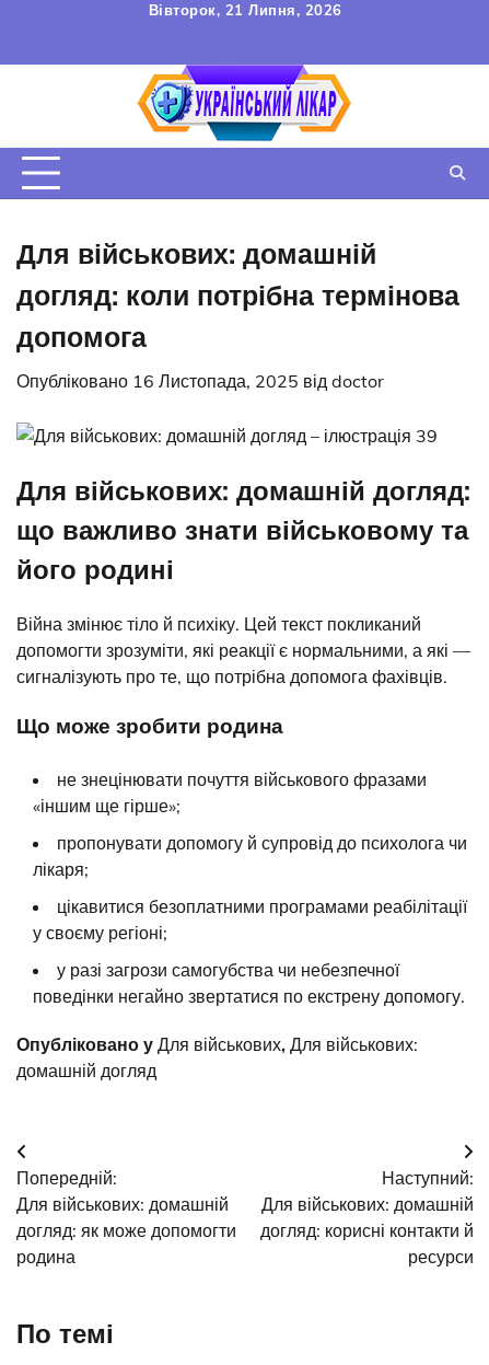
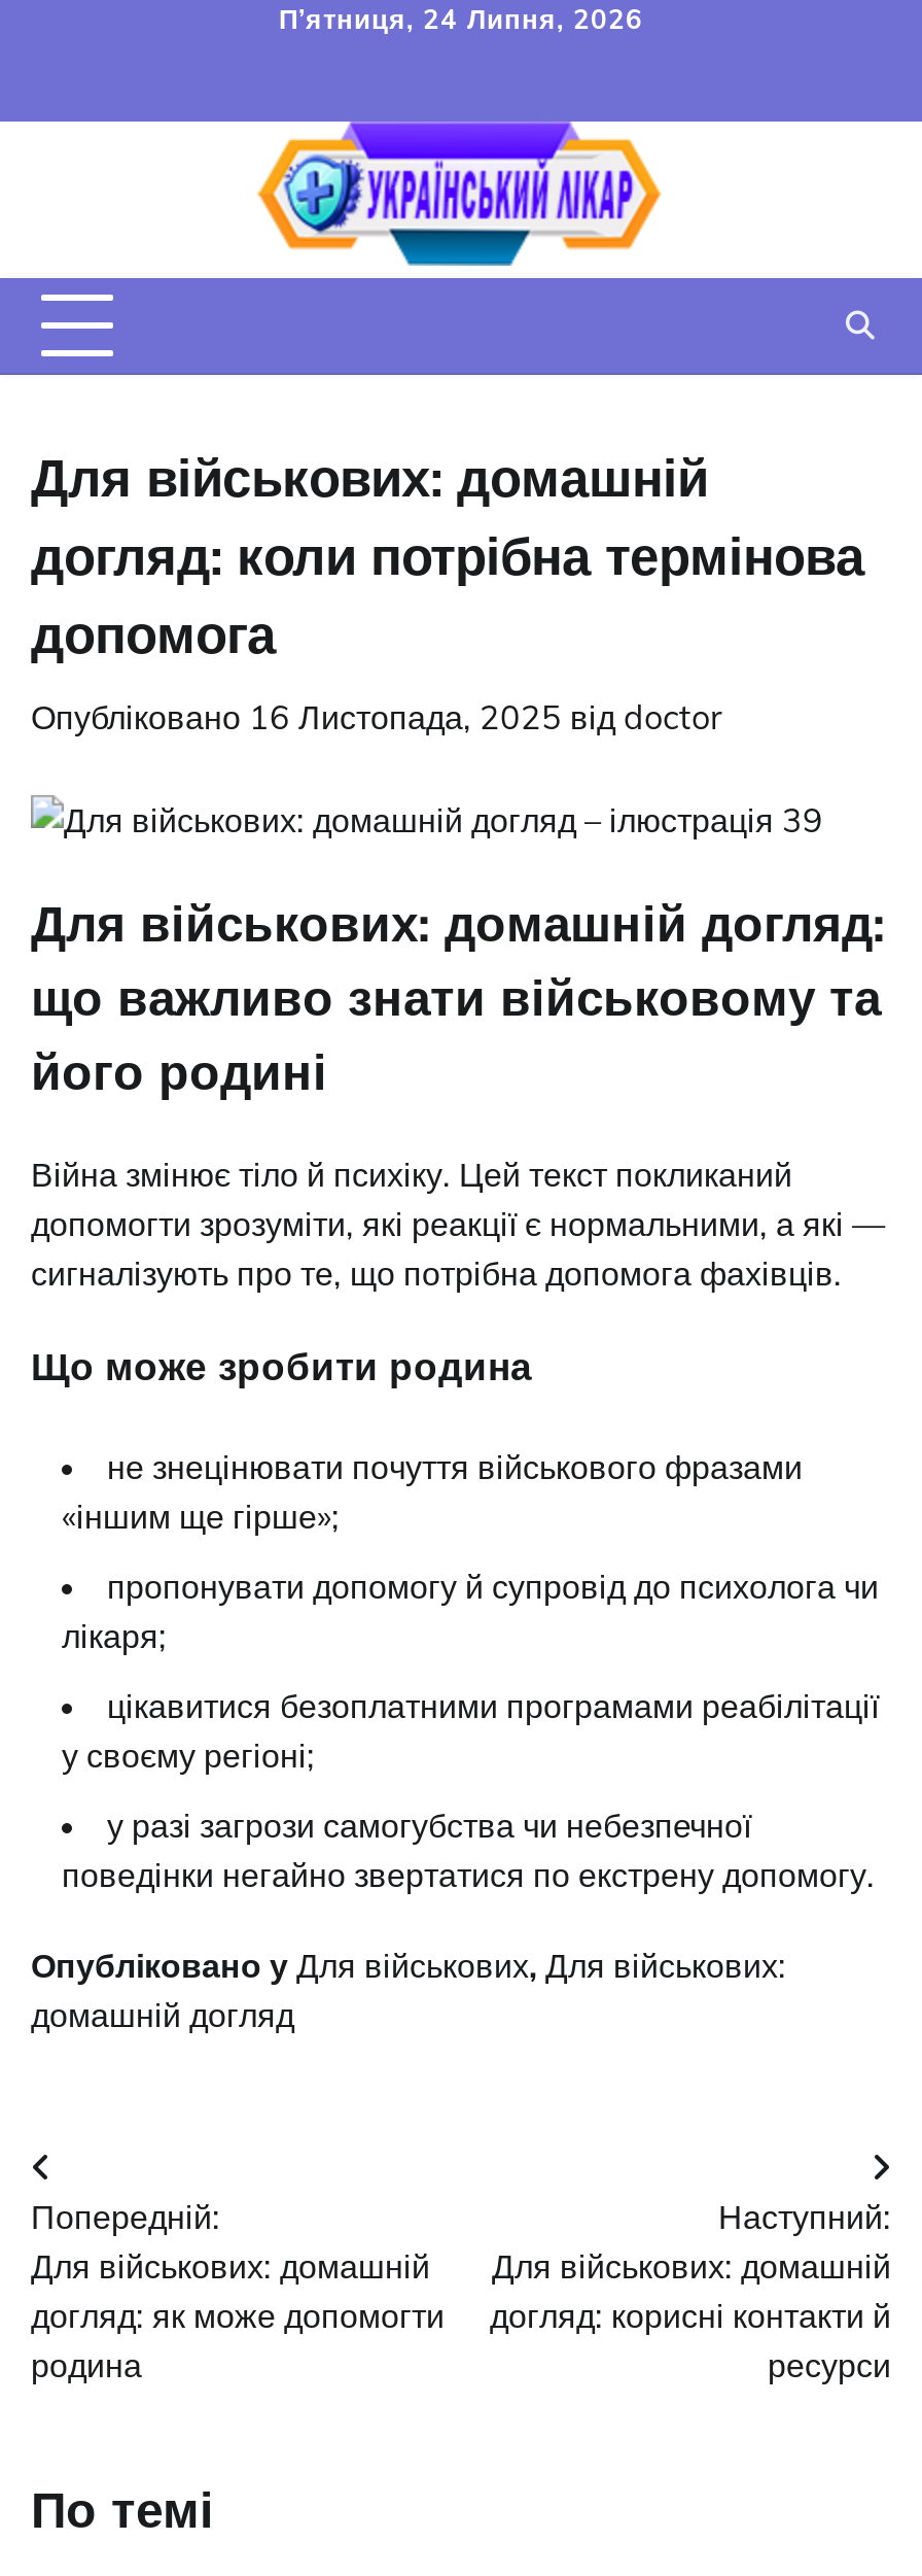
- Вівторок, 21 Липня, 2026
+ П’ятниця, 24 Липня, 2026
